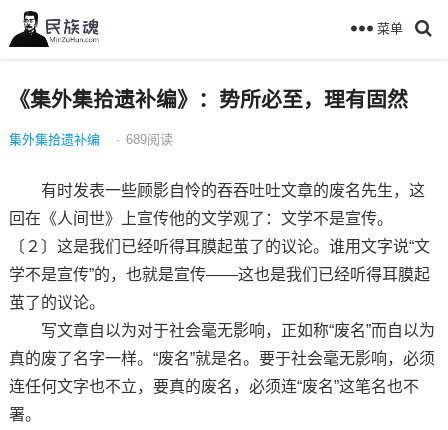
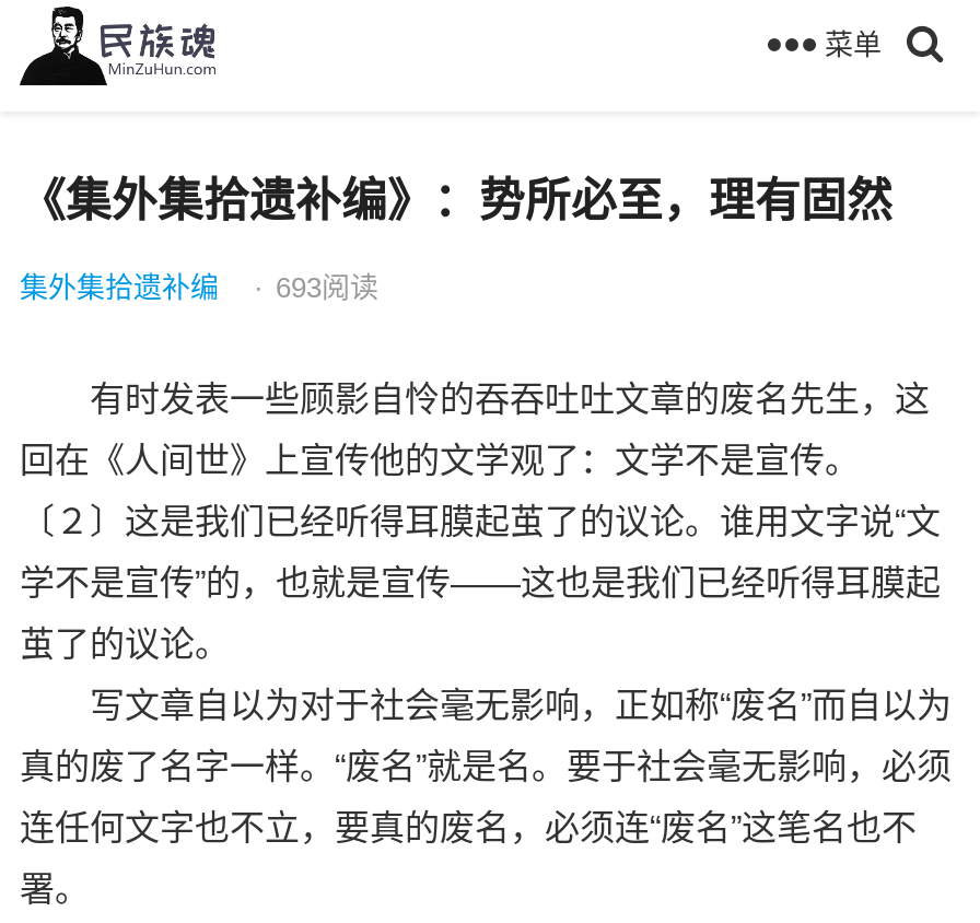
- 集外集拾遗补编 · 689阅读
+ 集外集拾遗补编 · 693阅读
